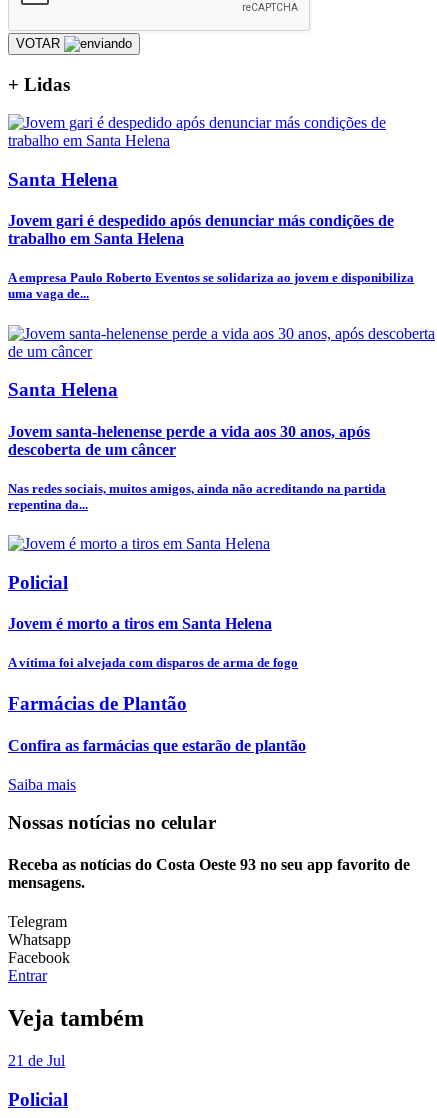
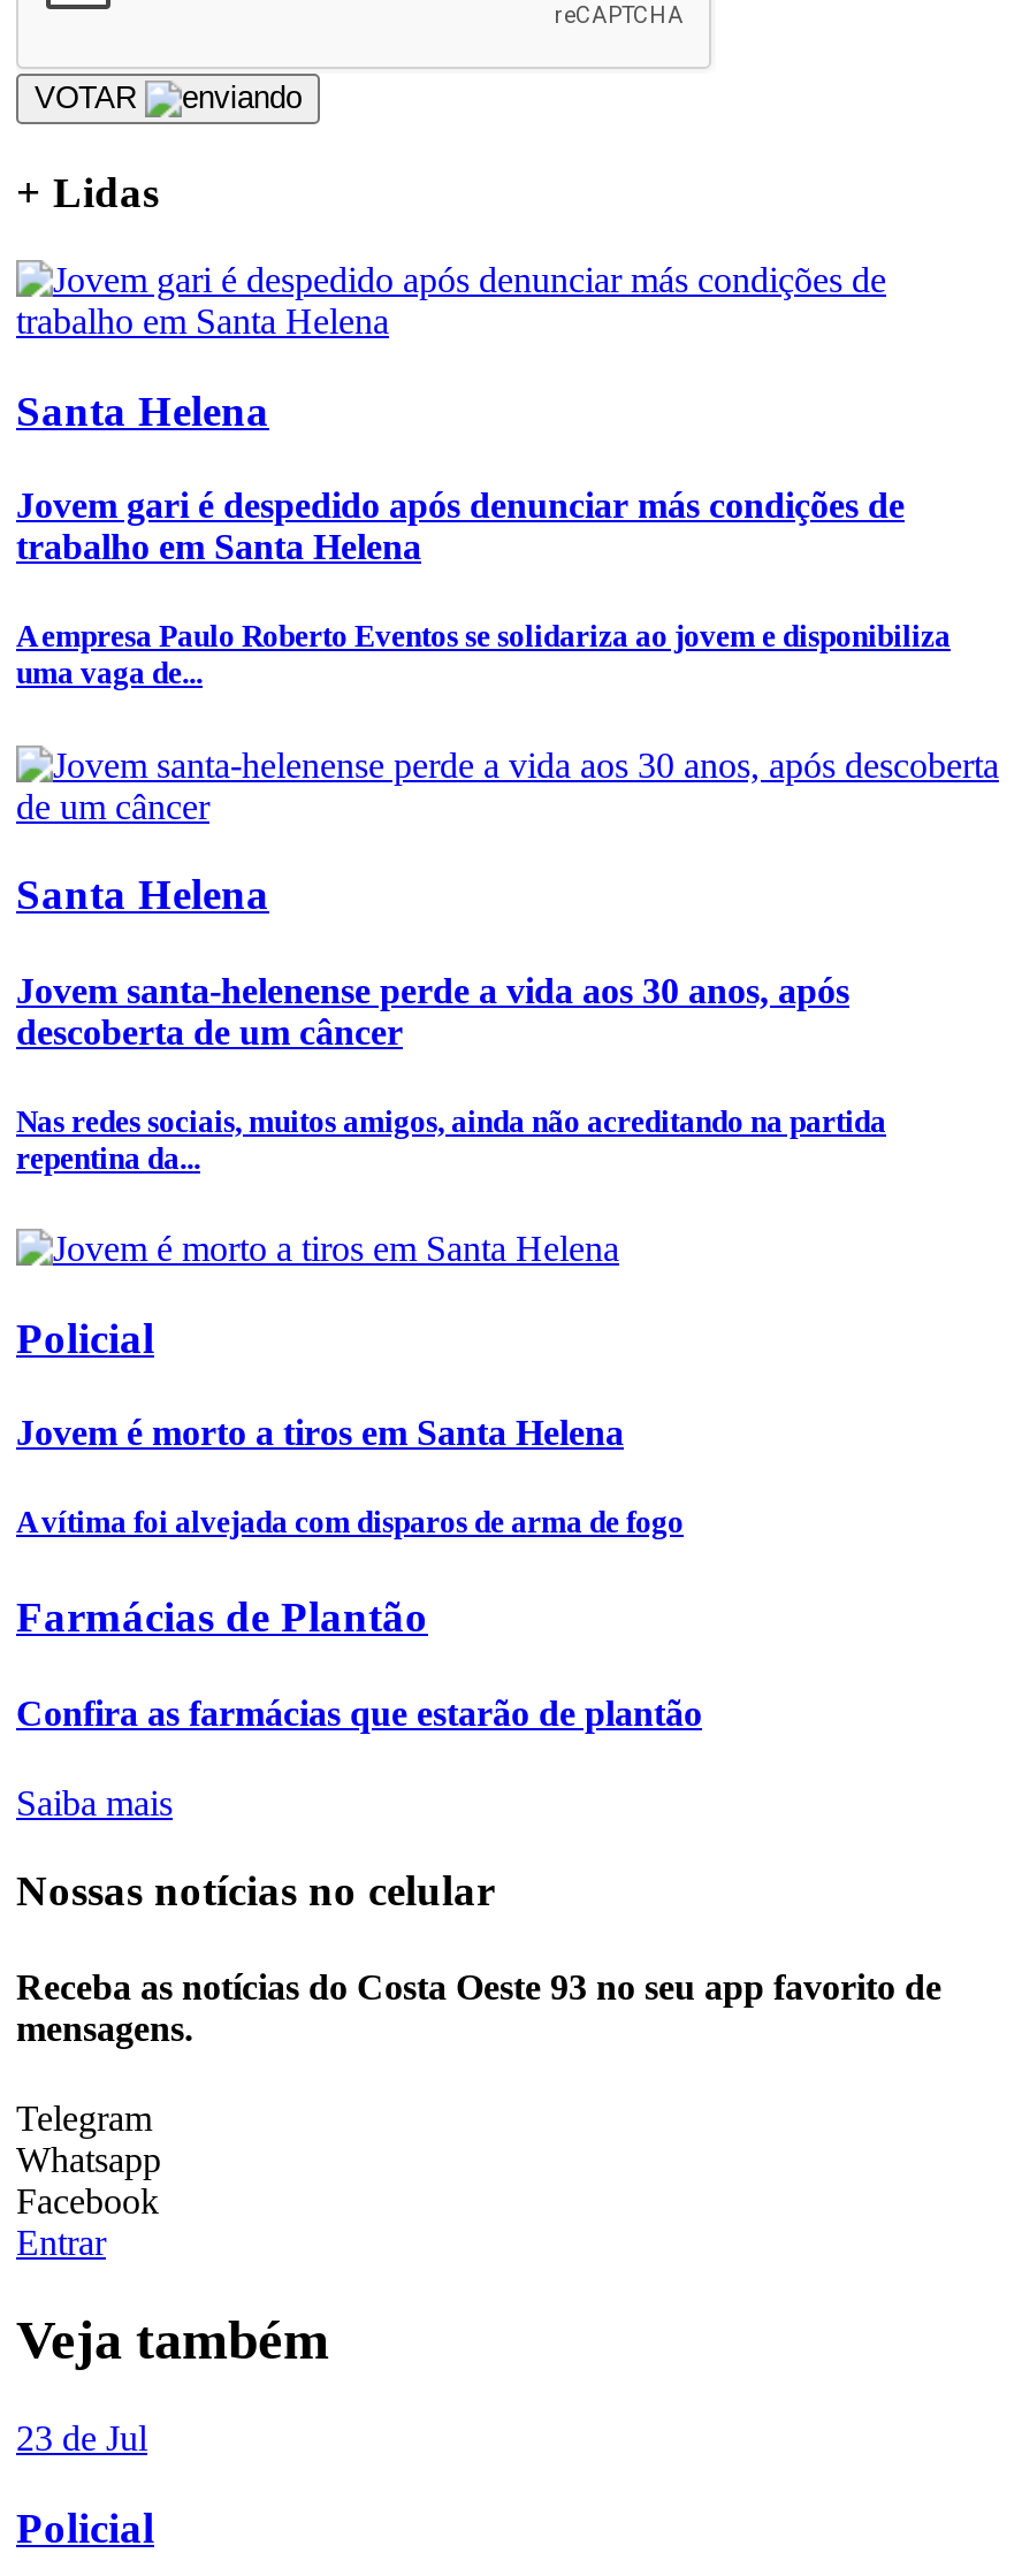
- 21 de Jul
+ 23 de Jul
